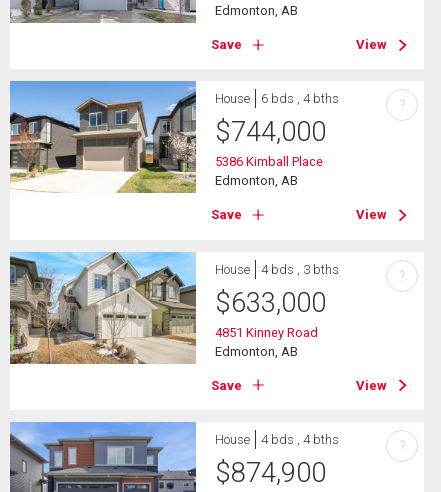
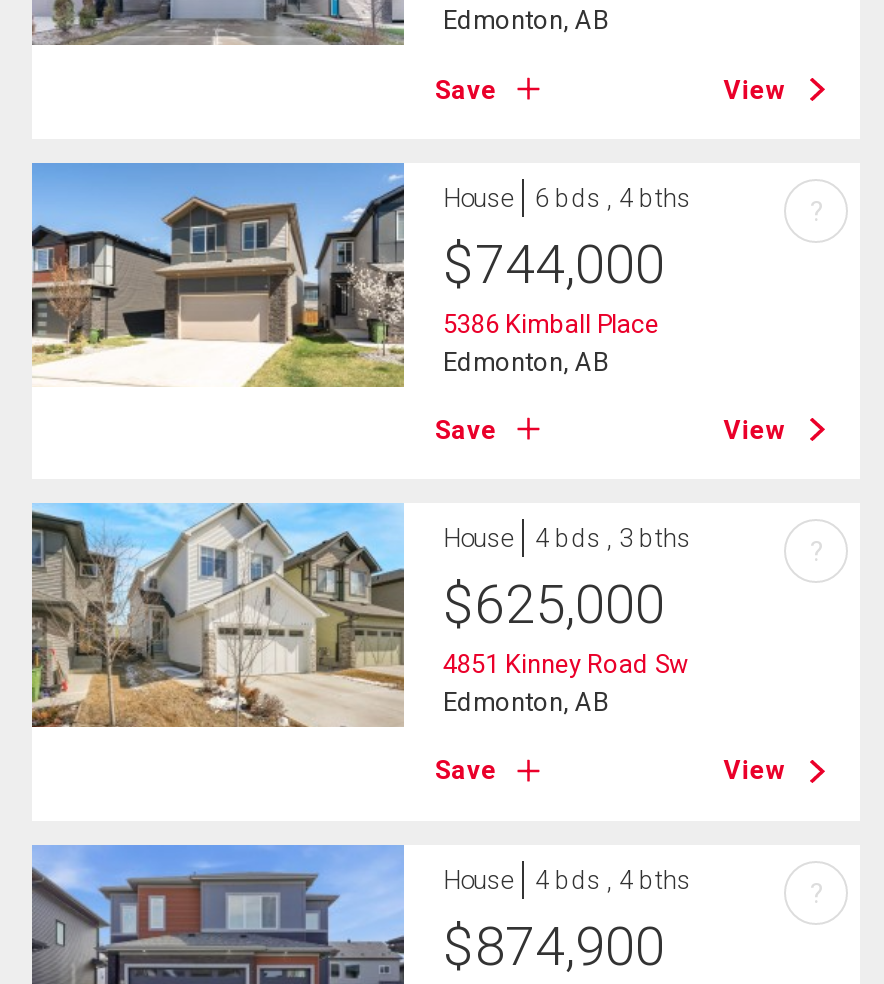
- $633,000
- 4851 Kinney Road
+ $625,000
+ 4851 Kinney Road Sw
